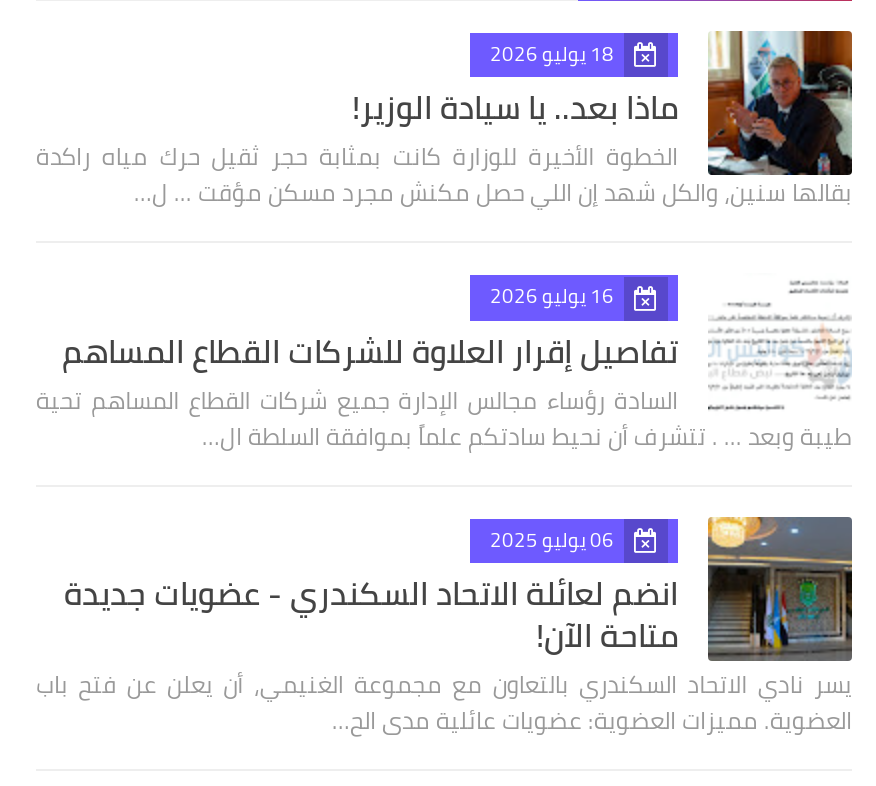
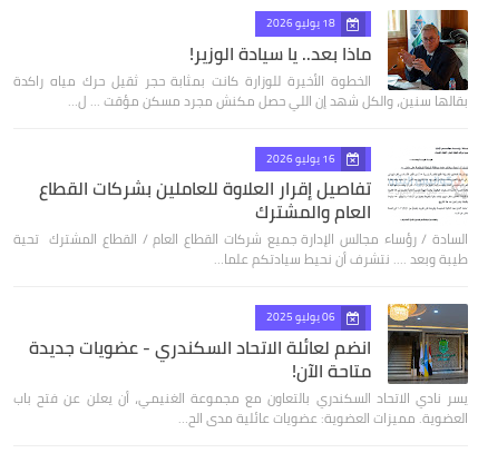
- تفاصيل إقرار العلاوة للشركات القطاع المساهم
- السادة رؤساء مجالس الإدارة جميع شركات القطاع المساهم تحية
- طيبة وبعد ... . تتشرف أن نحيط سادتكم علماً بموافقة السلطة ال…
+ تفاصيل إقرار العلاوة للعاملين بشركات القطاع
+ العام والمشترك
+ السادة / رؤساء مجالس الإدارة جميع شركات القطاع العام / القطاع المشترك تحية
+ طيبة وبعد .... نتشرف أن نحيط سيادتكم علما…
